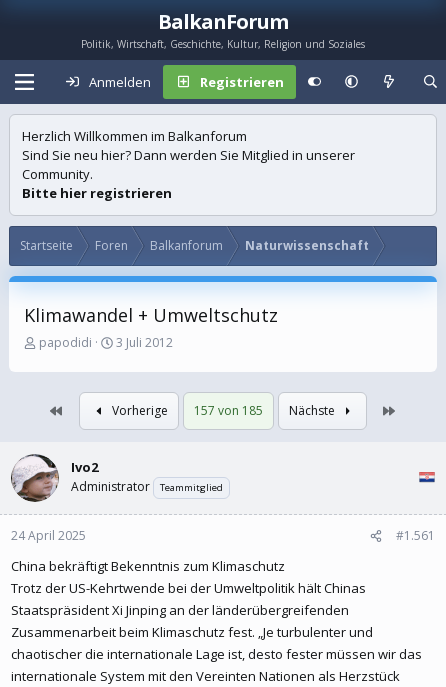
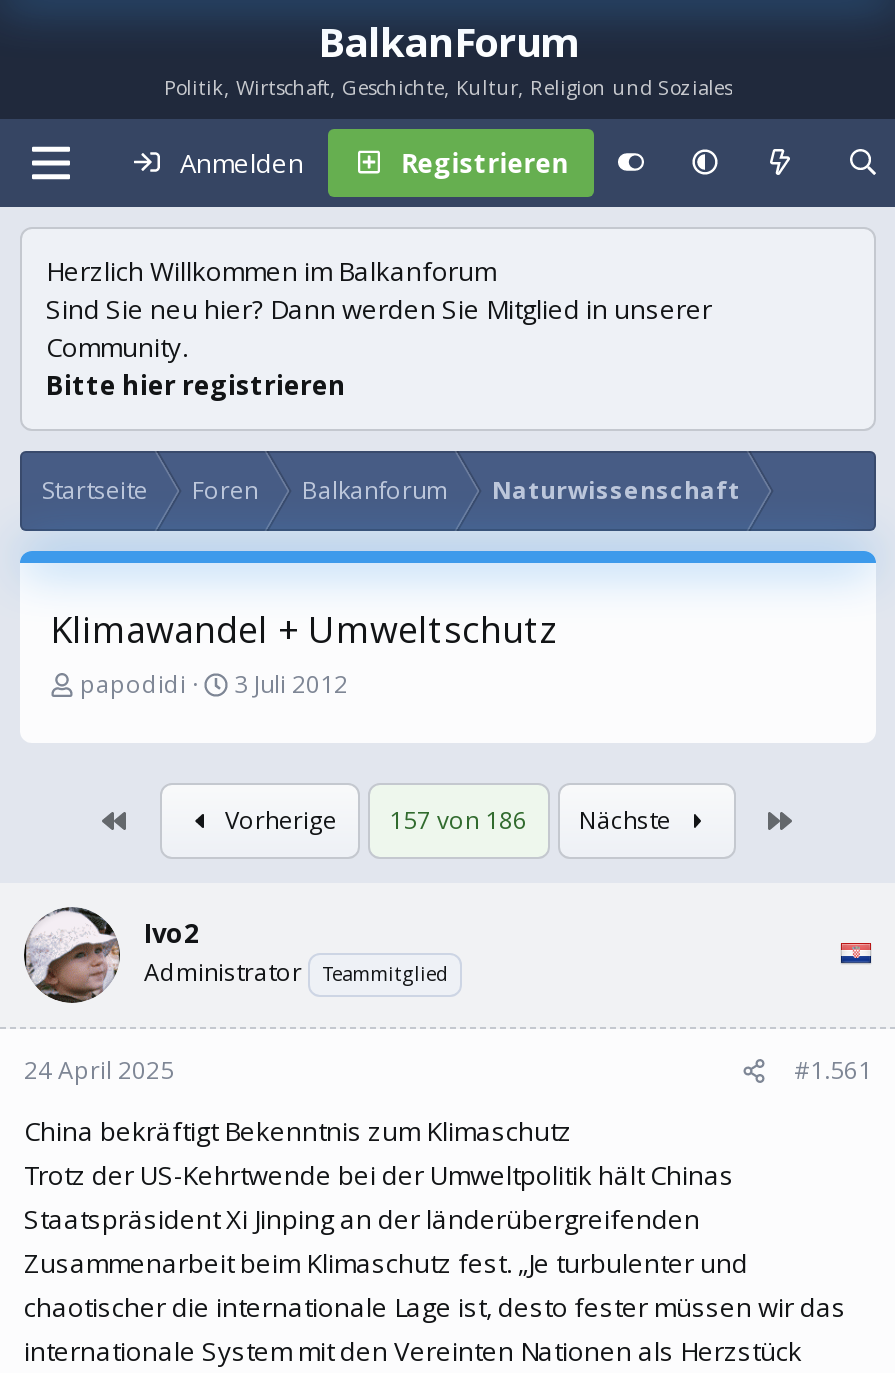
- 157 von 185
+ 157 von 186
